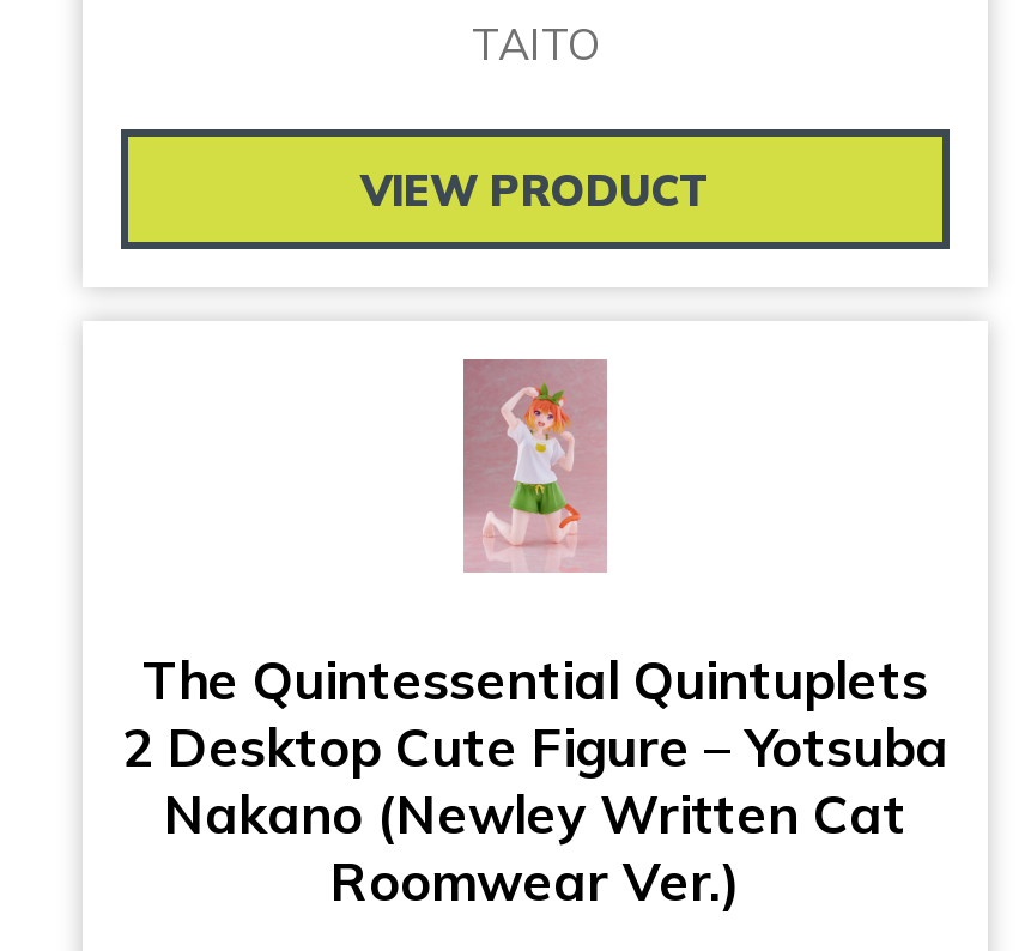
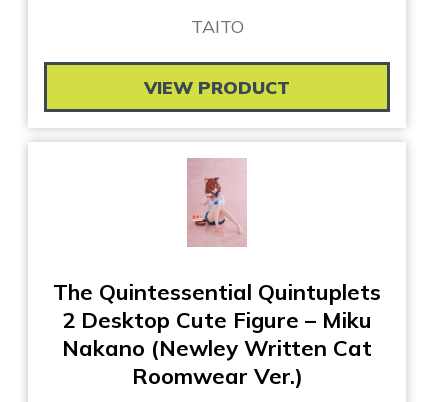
- [image]
+ [image]

- 2 Desktop Cute Figure – Yotsuba
+ 2 Desktop Cute Figure – Miku
